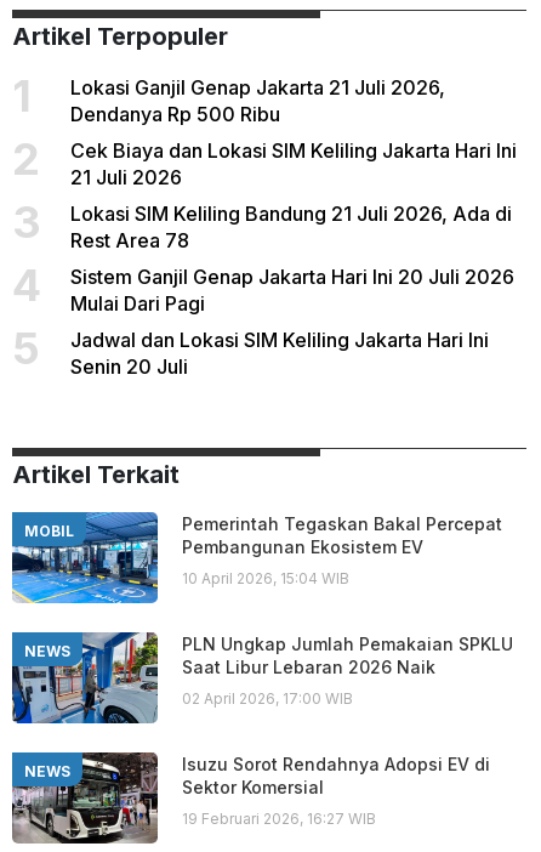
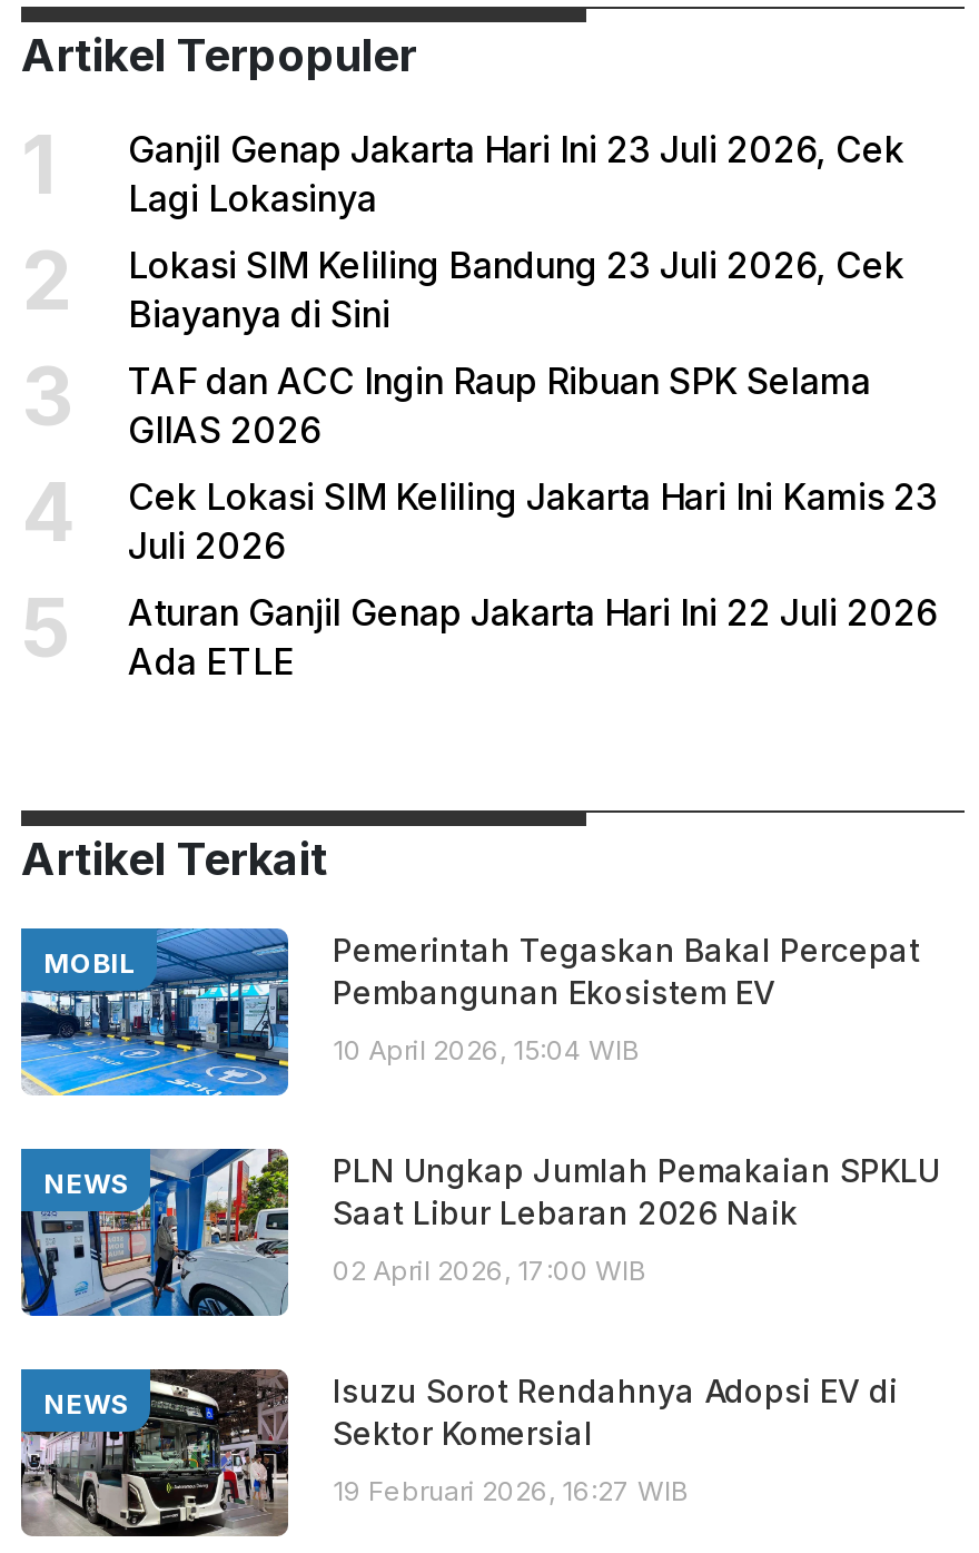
- Lokasi Ganjil Genap Jakarta 21 Juli 2026,
- Dendanya Rp 500 Ribu
+ Ganjil Genap Jakarta Hari Ini 23 Juli 2026, Cek
+ Lagi Lokasinya

- Cek Biaya dan Lokasi SIM Keliling Jakarta Hari Ini
- 21 Juli 2026
+ Lokasi SIM Keliling Bandung 23 Juli 2026, Cek
+ Biayanya di Sini

- Lokasi SIM Keliling Bandung 21 Juli 2026, Ada di
- Rest Area 78
+ TAF dan ACC Ingin Raup Ribuan SPK Selama
+ GIIAS 2026

- Sistem Ganjil Genap Jakarta Hari Ini 20 Juli 2026
- Mulai Dari Pagi
+ Cek Lokasi SIM Keliling Jakarta Hari Ini Kamis 23
+ Juli 2026

- Jadwal dan Lokasi SIM Keliling Jakarta Hari Ini
- Senin 20 Juli
+ Aturan Ganjil Genap Jakarta Hari Ini 22 Juli 2026
+ Ada ETLE
